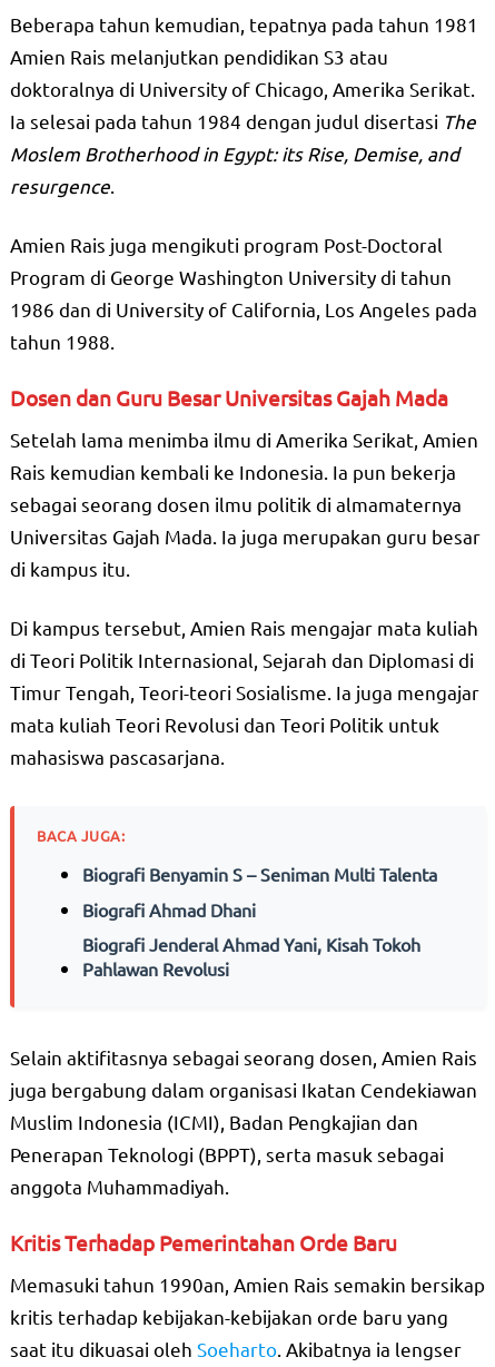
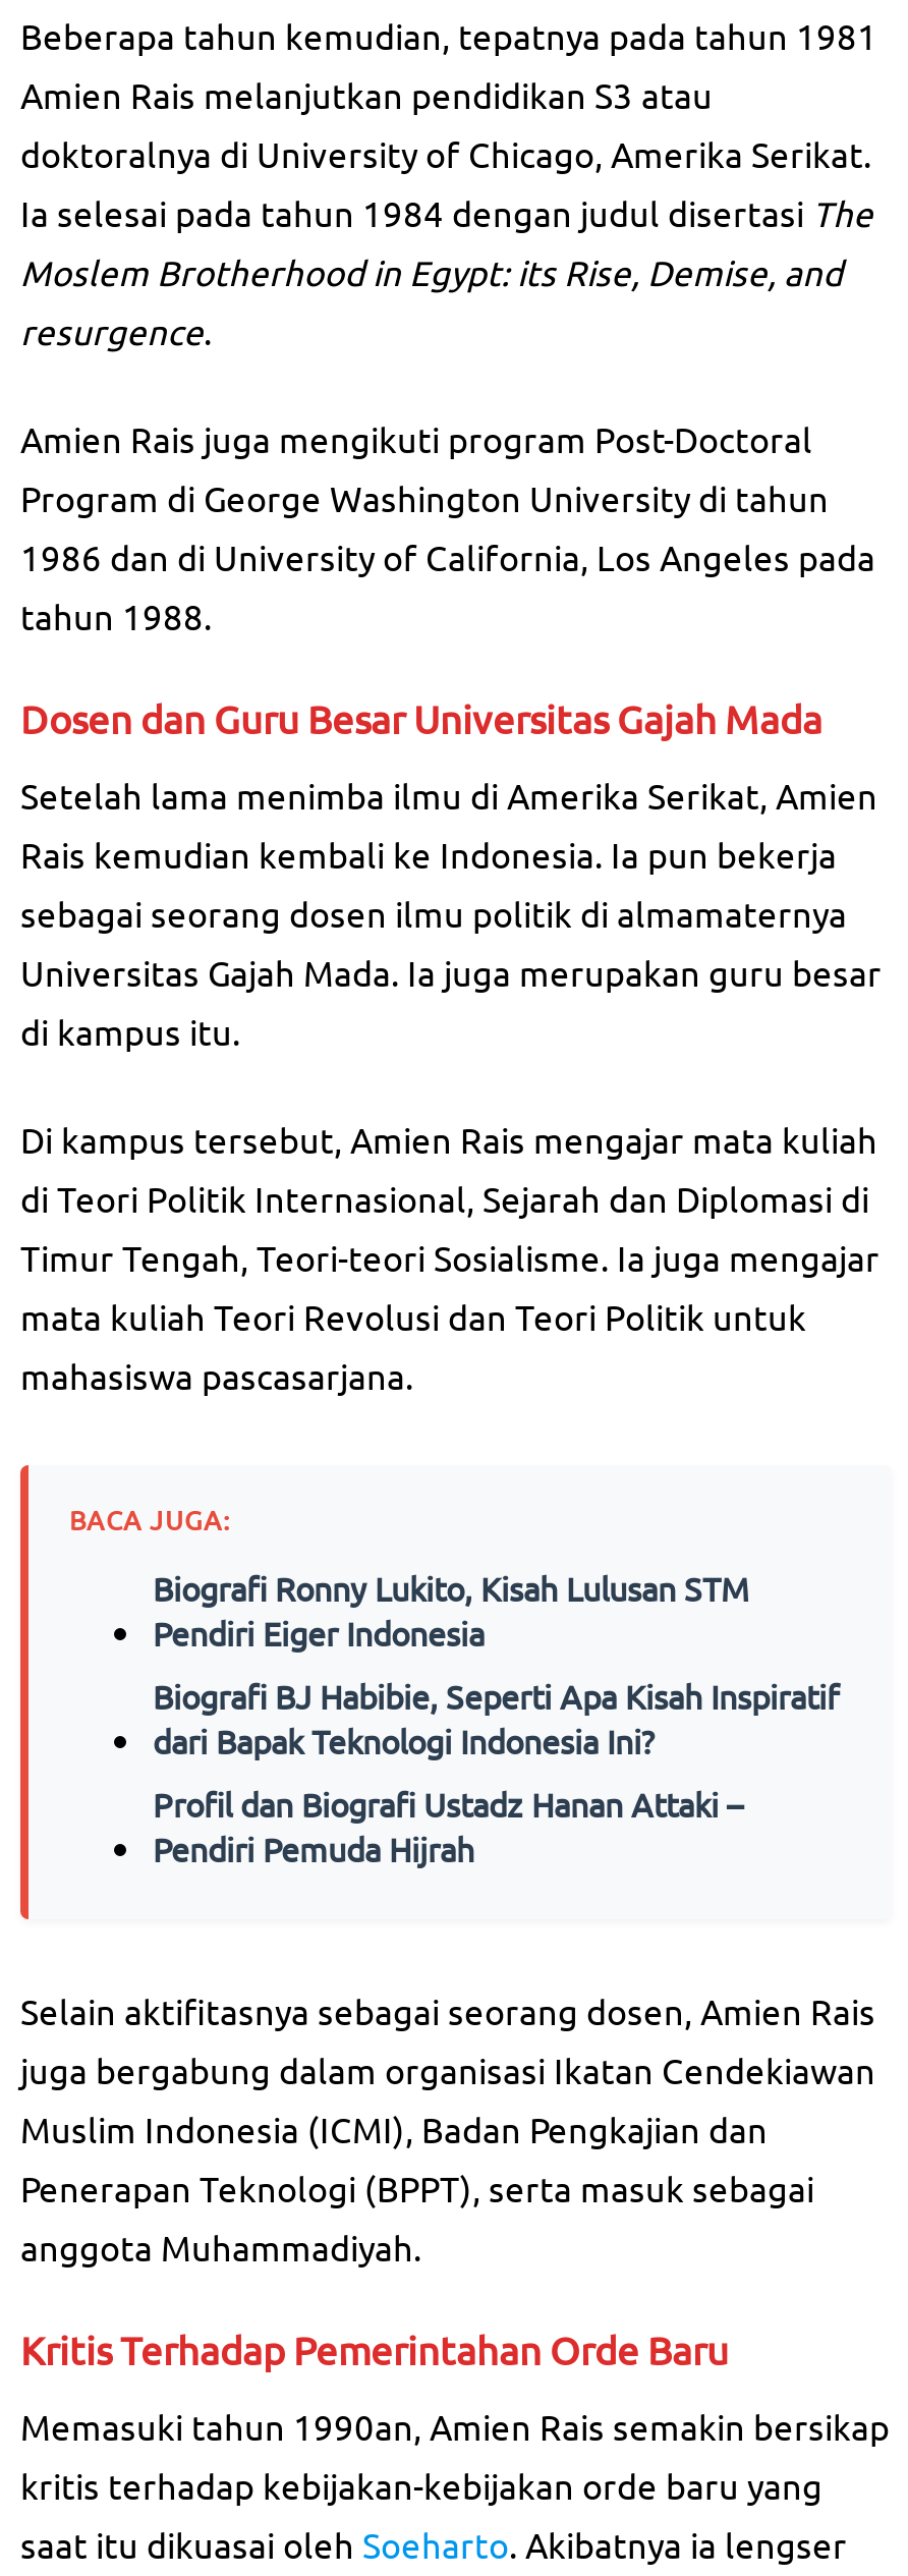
- Biografi Benyamin S – Seniman Multi Talenta
+ Biografi Ronny Lukito, Kisah Lulusan STM
+ Pendiri Eiger Indonesia

- Biografi Ahmad Dhani
+ Biografi BJ Habibie, Seperti Apa Kisah Inspiratif
+ dari Bapak Teknologi Indonesia Ini?

- Biografi Jenderal Ahmad Yani, Kisah Tokoh
- Pahlawan Revolusi
+ Profil dan Biografi Ustadz Hanan Attaki –
+ Pendiri Pemuda Hijrah
